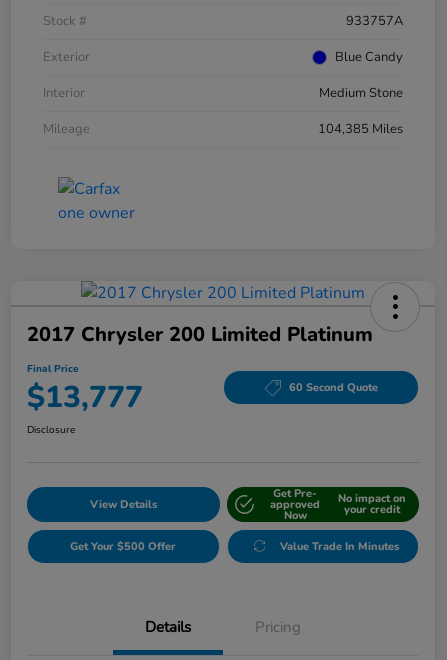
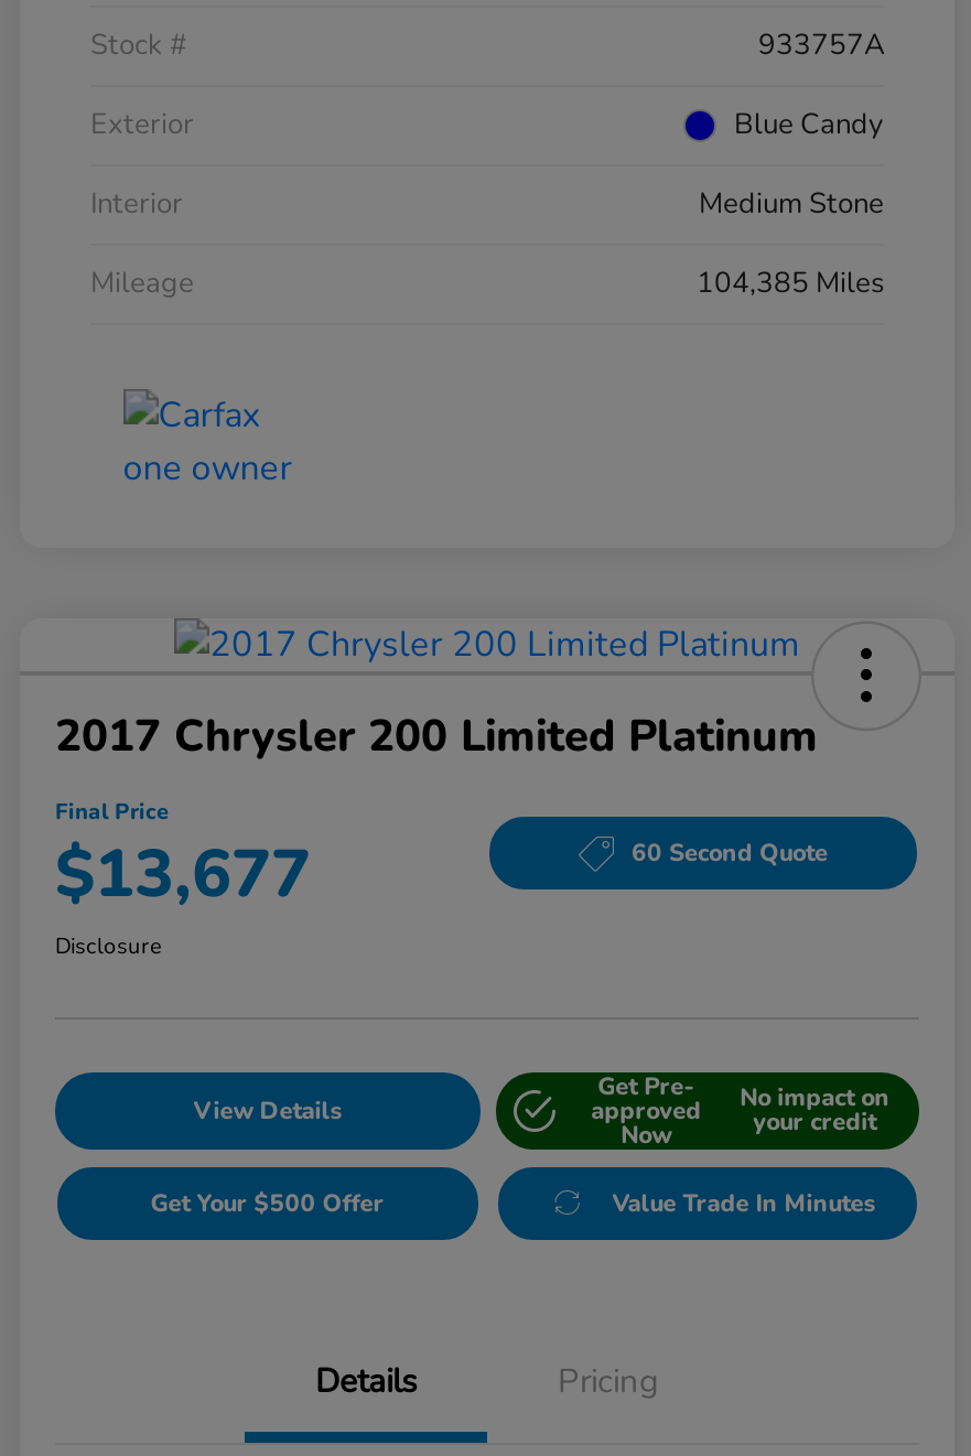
- $13,777
+ $13,677
